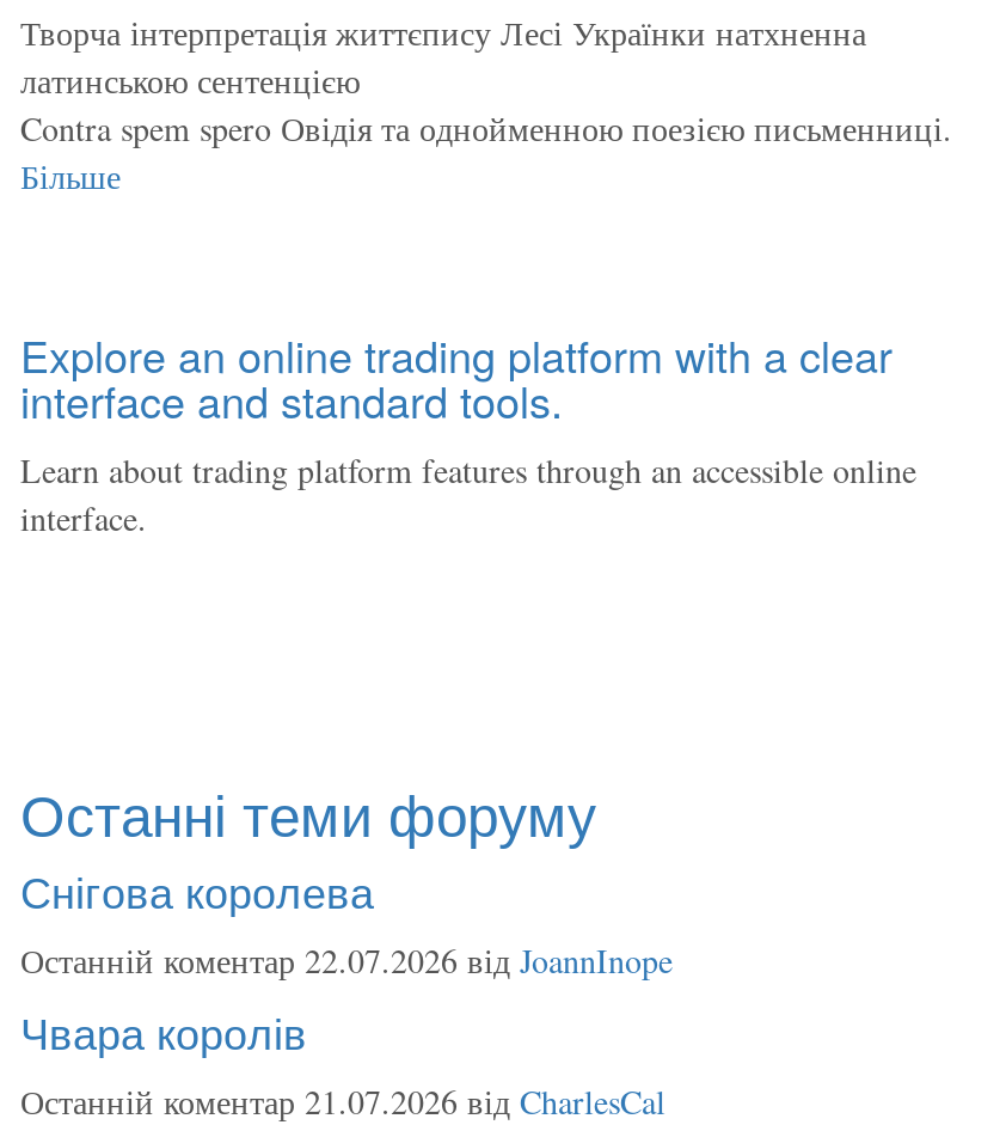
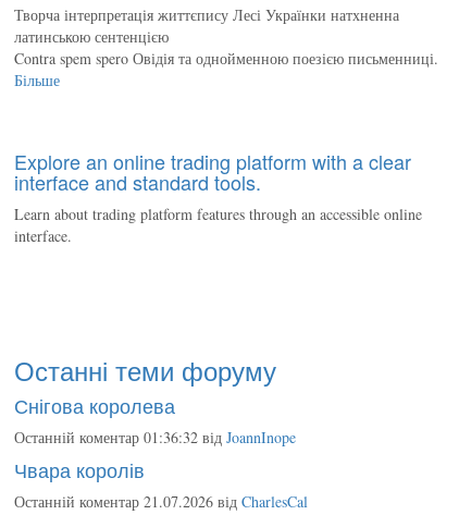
- Останній коментар 22.07.2026 від JoannInope
+ Останній коментар 01:36:32 від JoannInope
